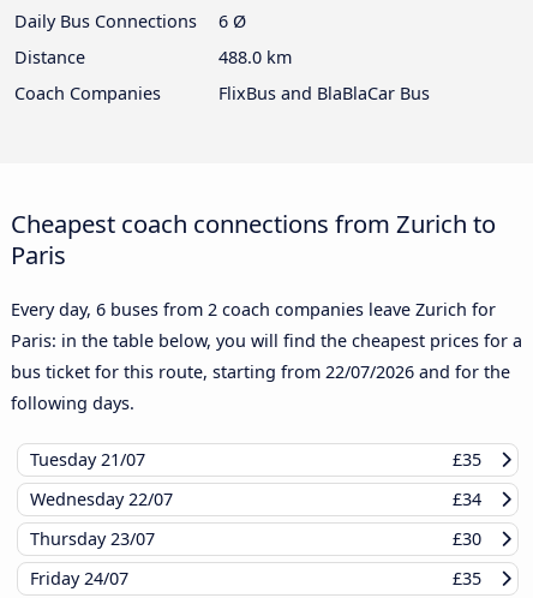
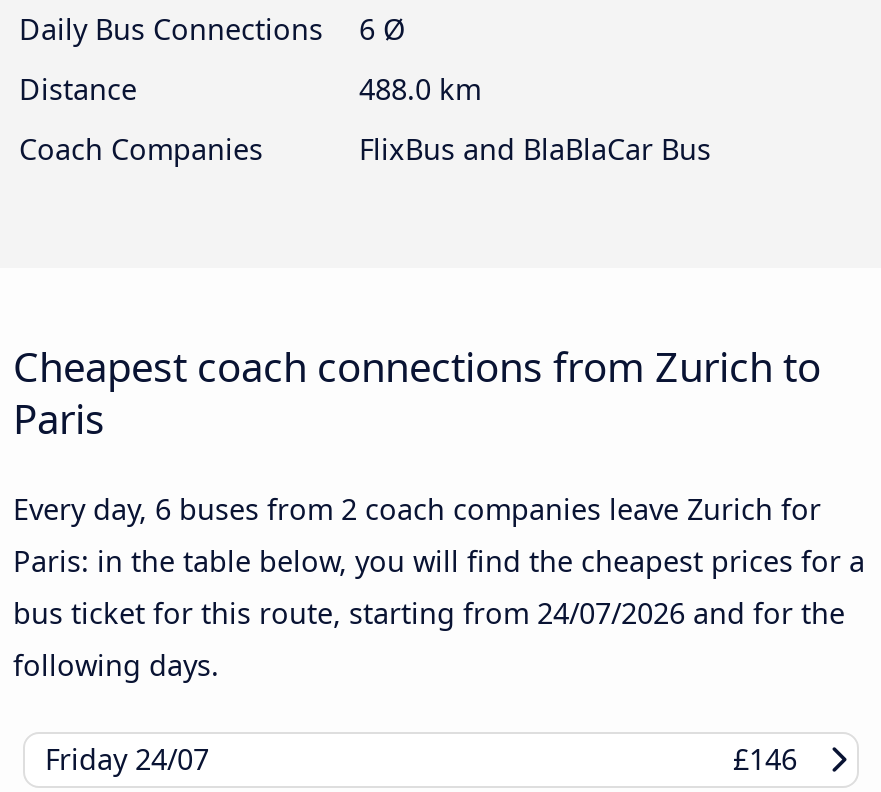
- bus ticket for this route, starting from 22/07/2026 and for the
+ bus ticket for this route, starting from 24/07/2026 and for the

- Tuesday 21/07
- £35
- Wednesday 22/07
- £34
- Thursday 23/07
- £30

- £35
+ £146
